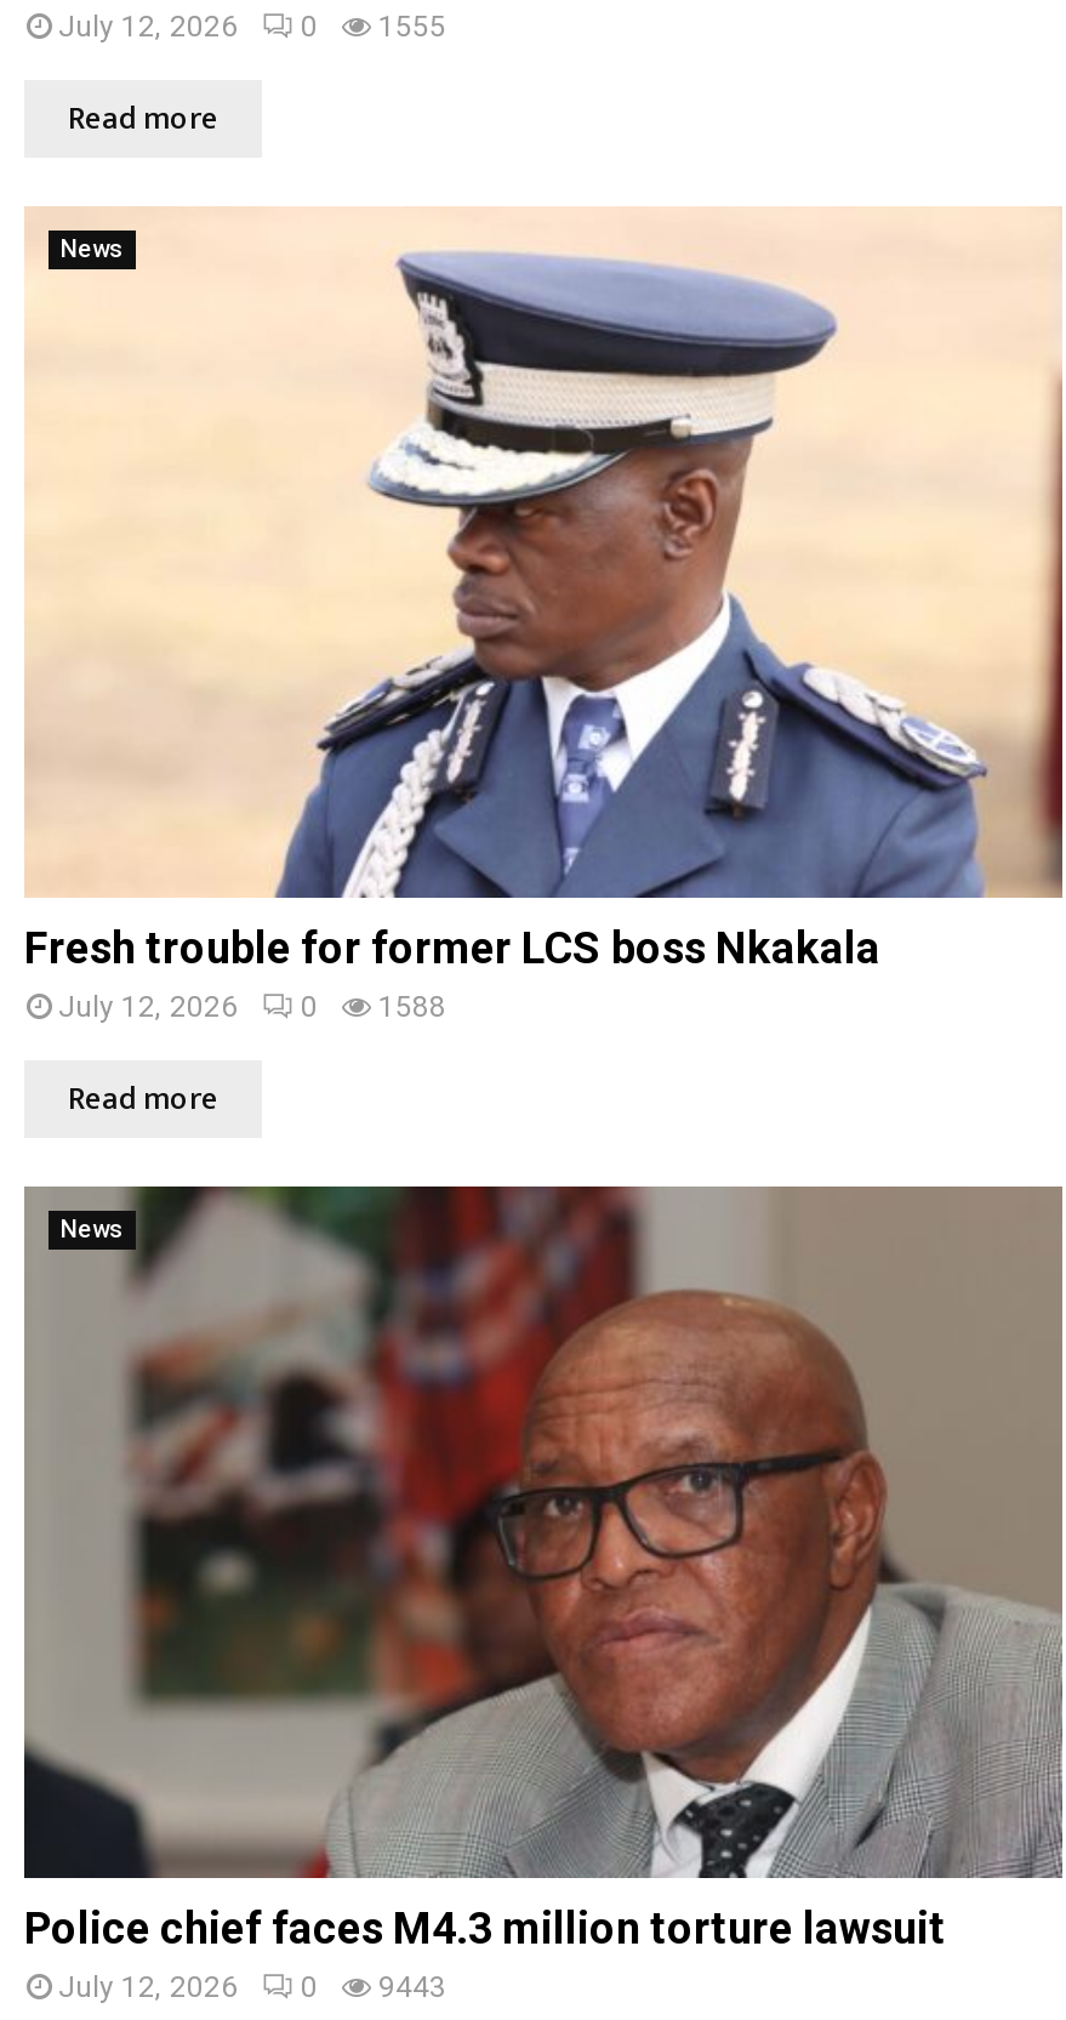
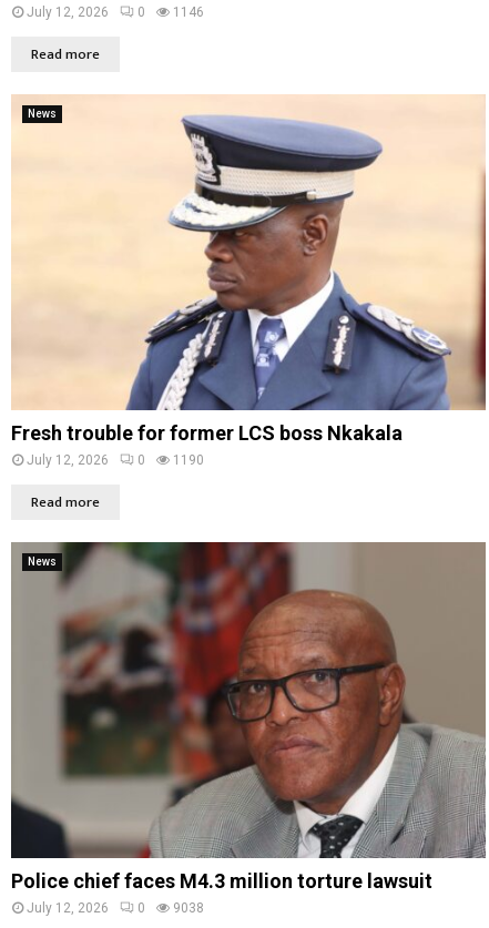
- July 12, 2026 0 1555
+ July 12, 2026 0 1146

- July 12, 2026 0 1588
+ July 12, 2026 0 1190

- July 12, 2026 0 9443
+ July 12, 2026 0 9038
